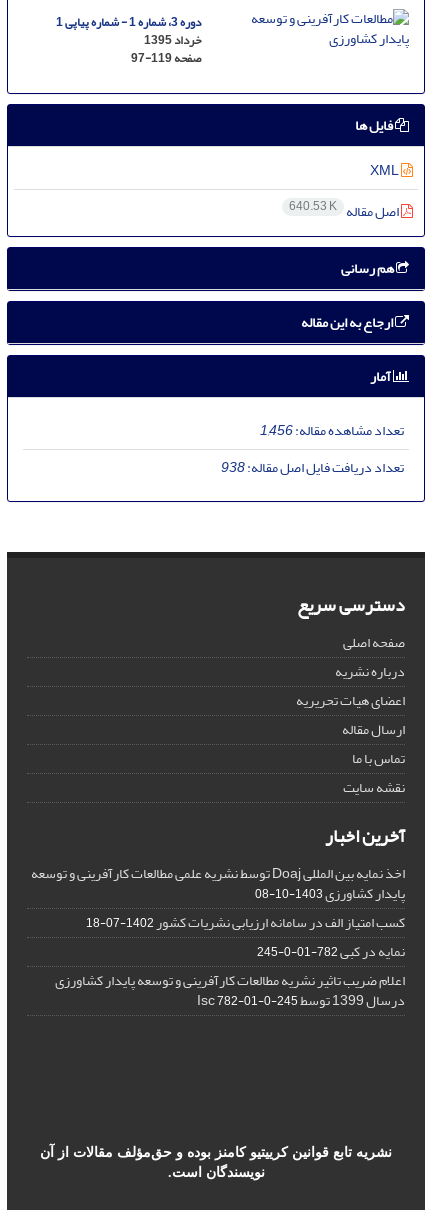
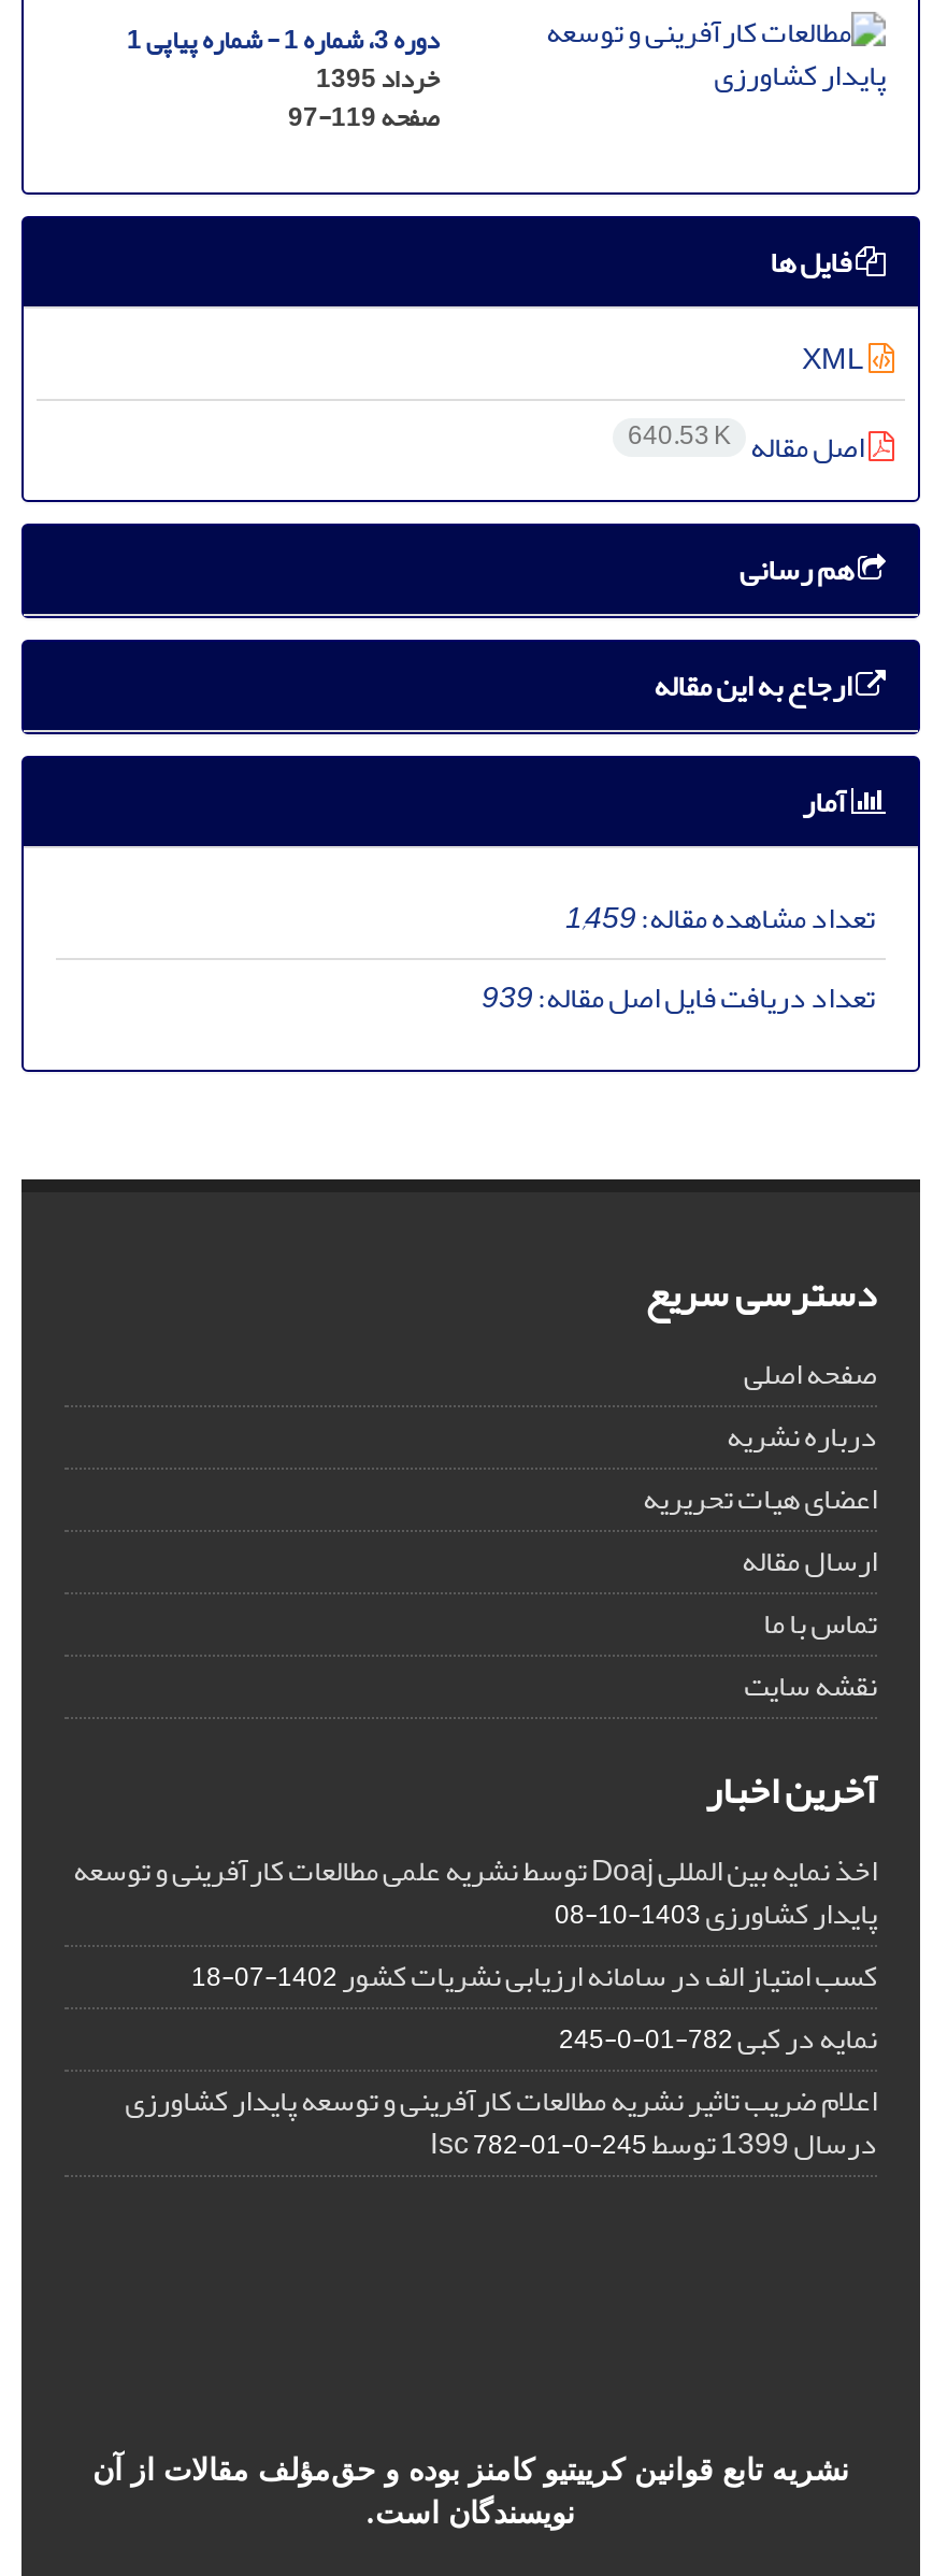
- تعداد مشاهده مقاله:1,456
+ تعداد مشاهده مقاله:1,459

- تعداد دریافت فایل اصل مقاله:938
+ تعداد دریافت فایل اصل مقاله:939
